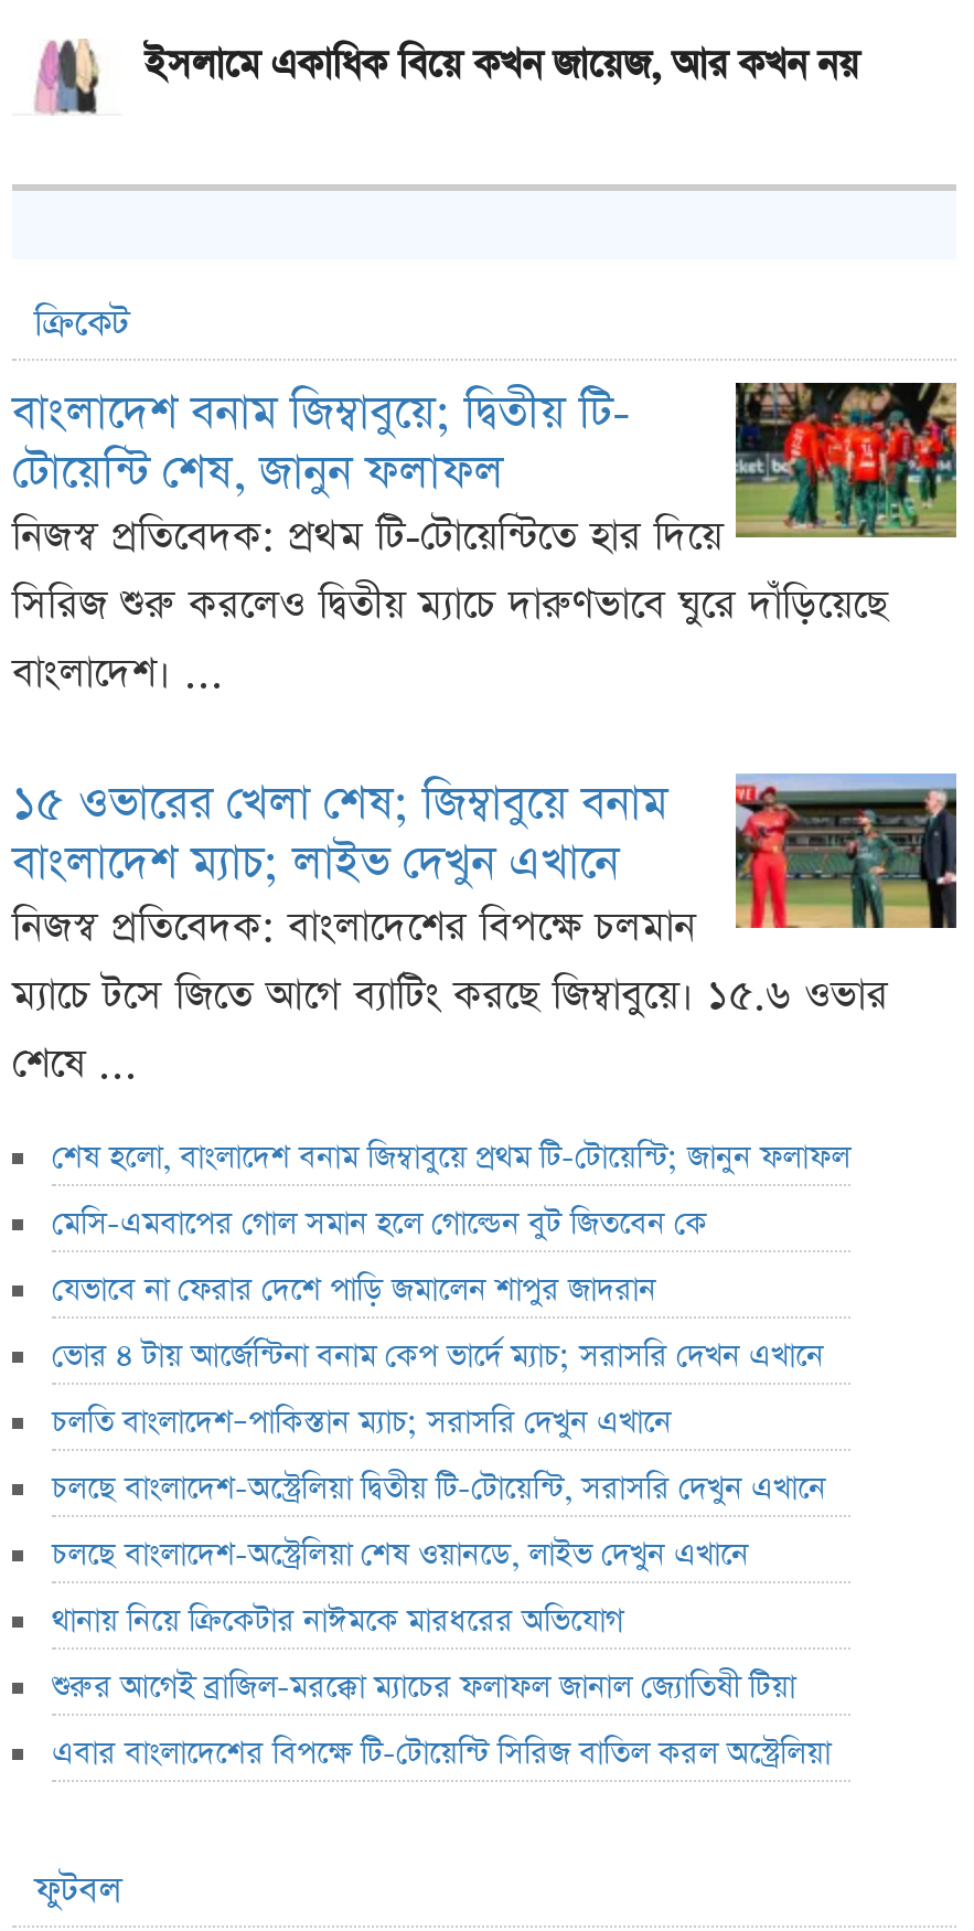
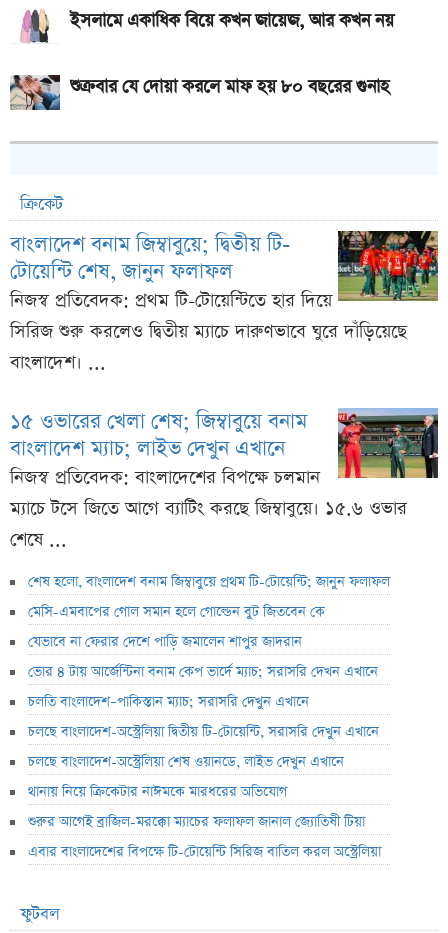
+ [image]
+ শুক্রবার যে দোয়া করলে মাফ হয় ৮০ বছরের গুনাহ
